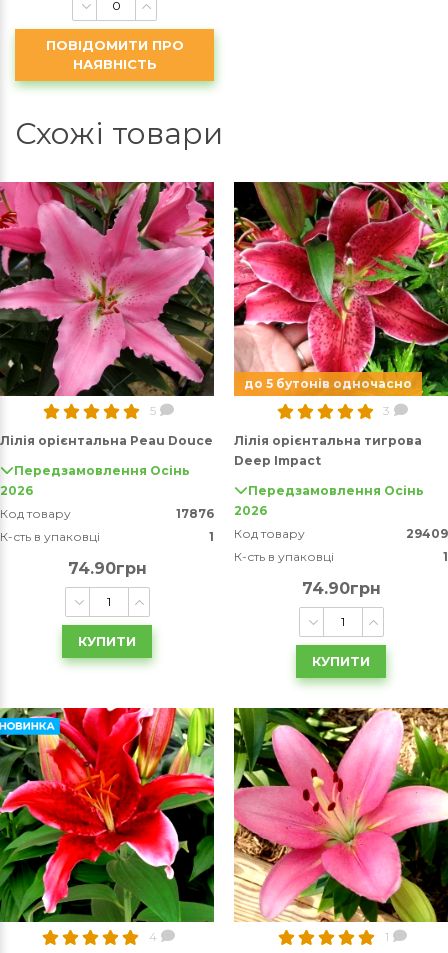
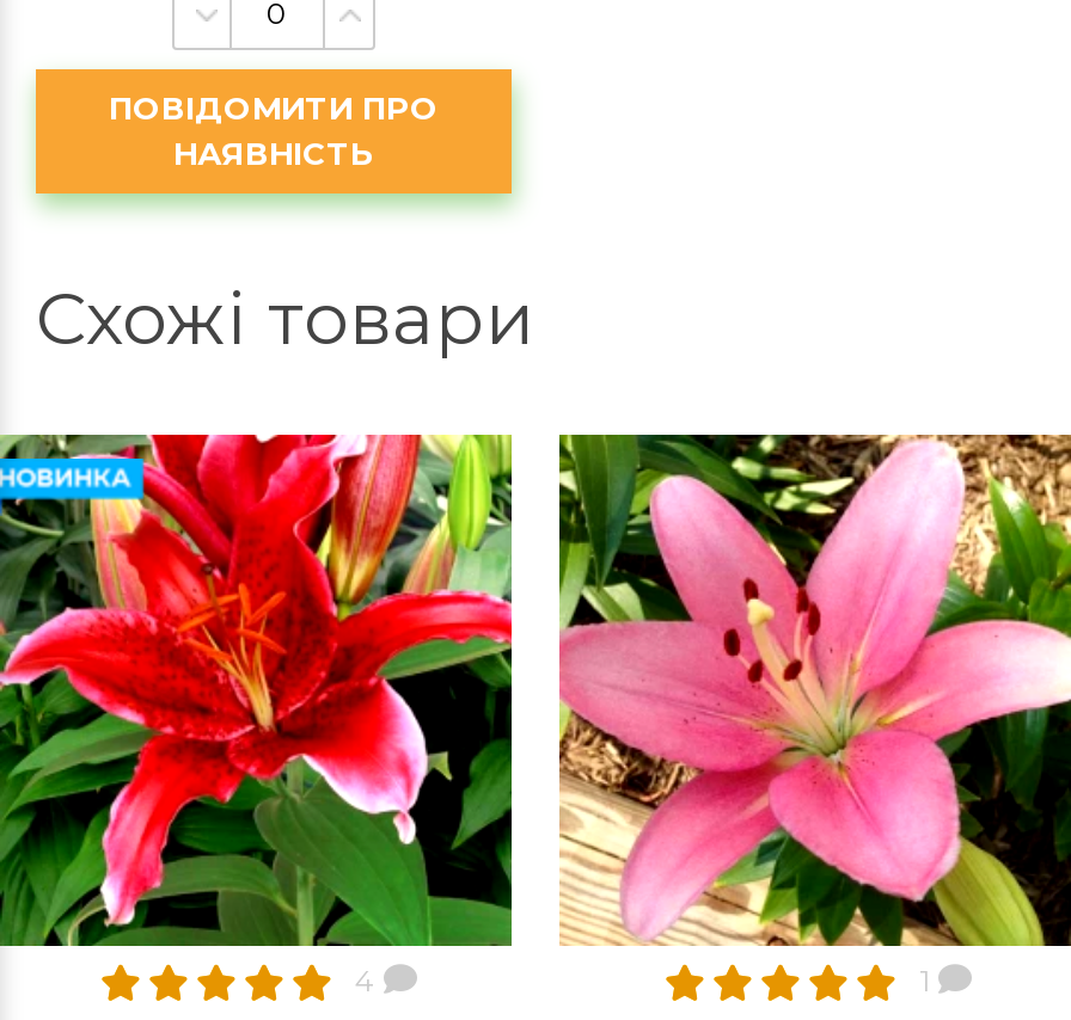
- [image]
- 5
- Лілія орієнтальна Peau Douсe
- Передзамовлення Осінь
- 2026
- Код товару
- 17876
- К-сть в упаковці
- 1
- 74.90грн

- [image]
- до 5 бутонів одночасно
- 3
- Лілія орієнтальна тигрова
- Deep Impact
- Передзамовлення Осінь
- 2026
- Код товару
- 29409
- К-сть в упаковці
- 1
- 74.90грн

- КУПИТИ

- КУПИТИ
